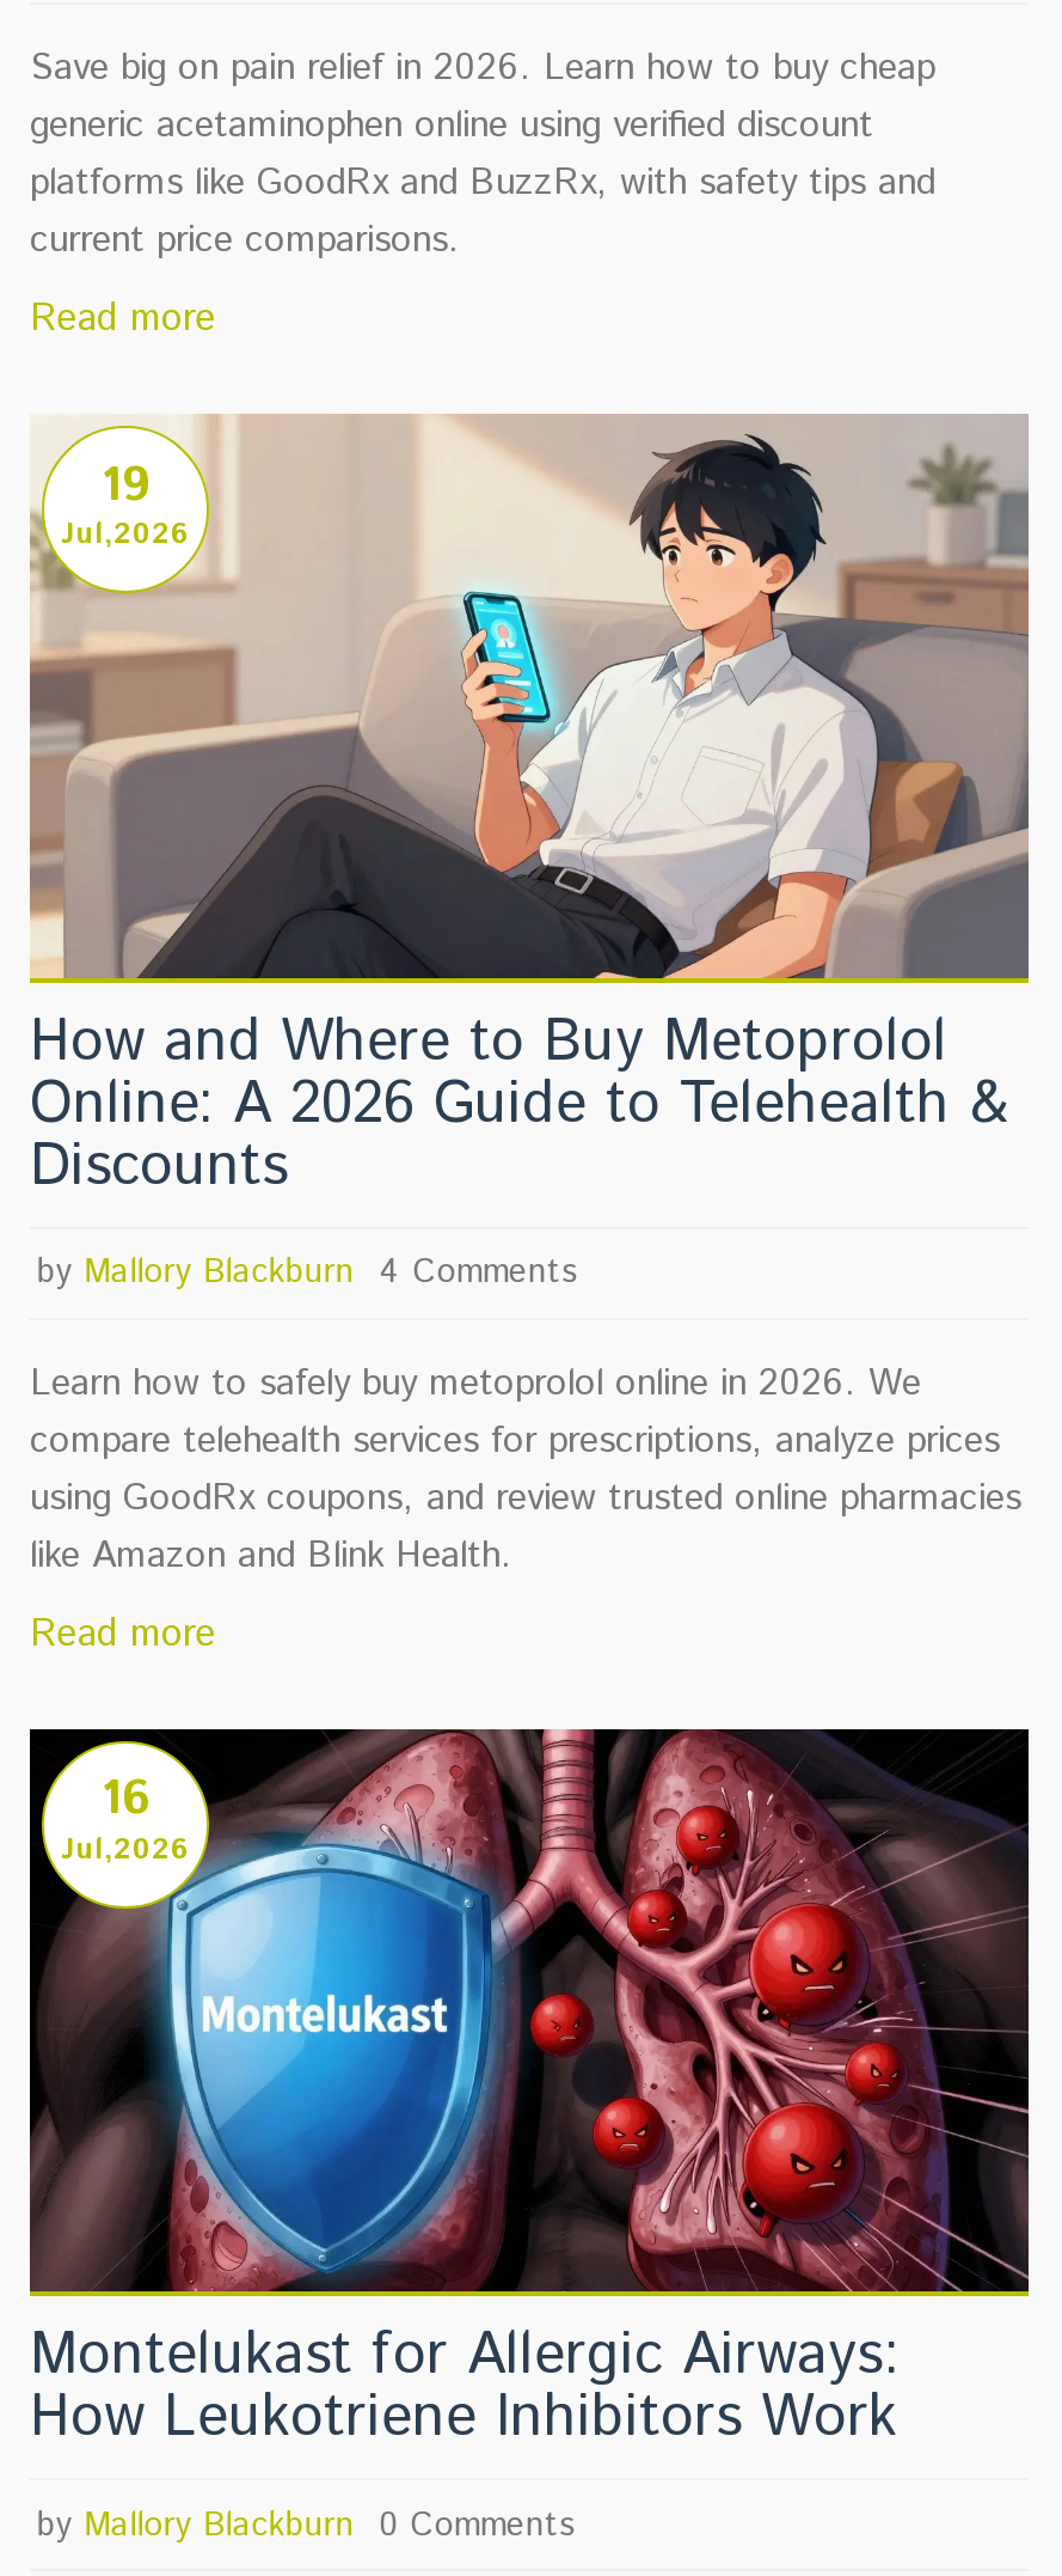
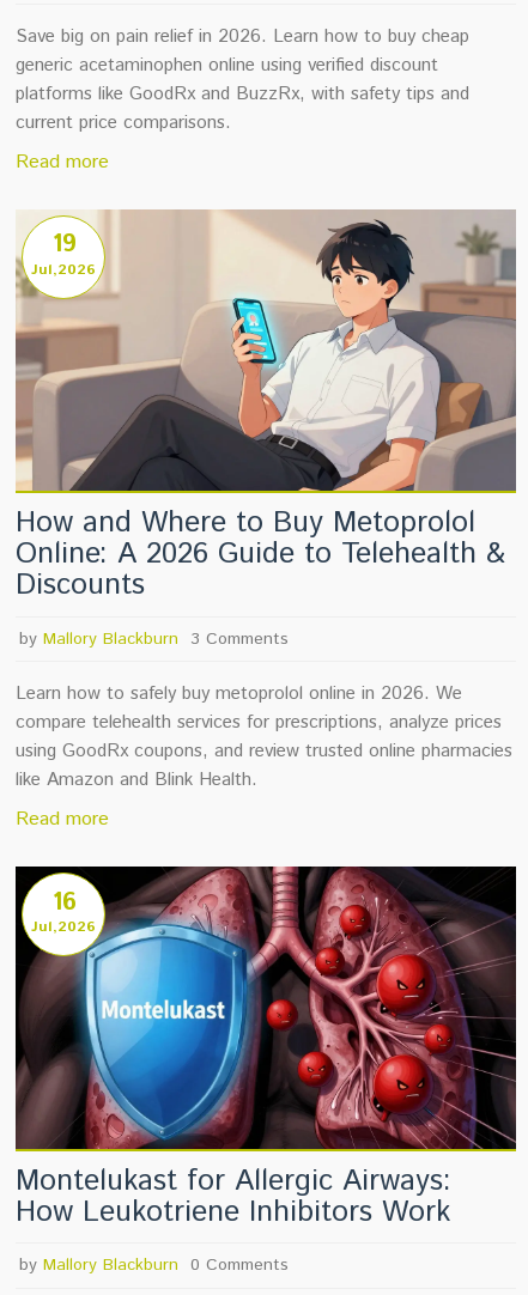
- by Mallory Blackburn 4 Comments
+ by Mallory Blackburn 3 Comments
